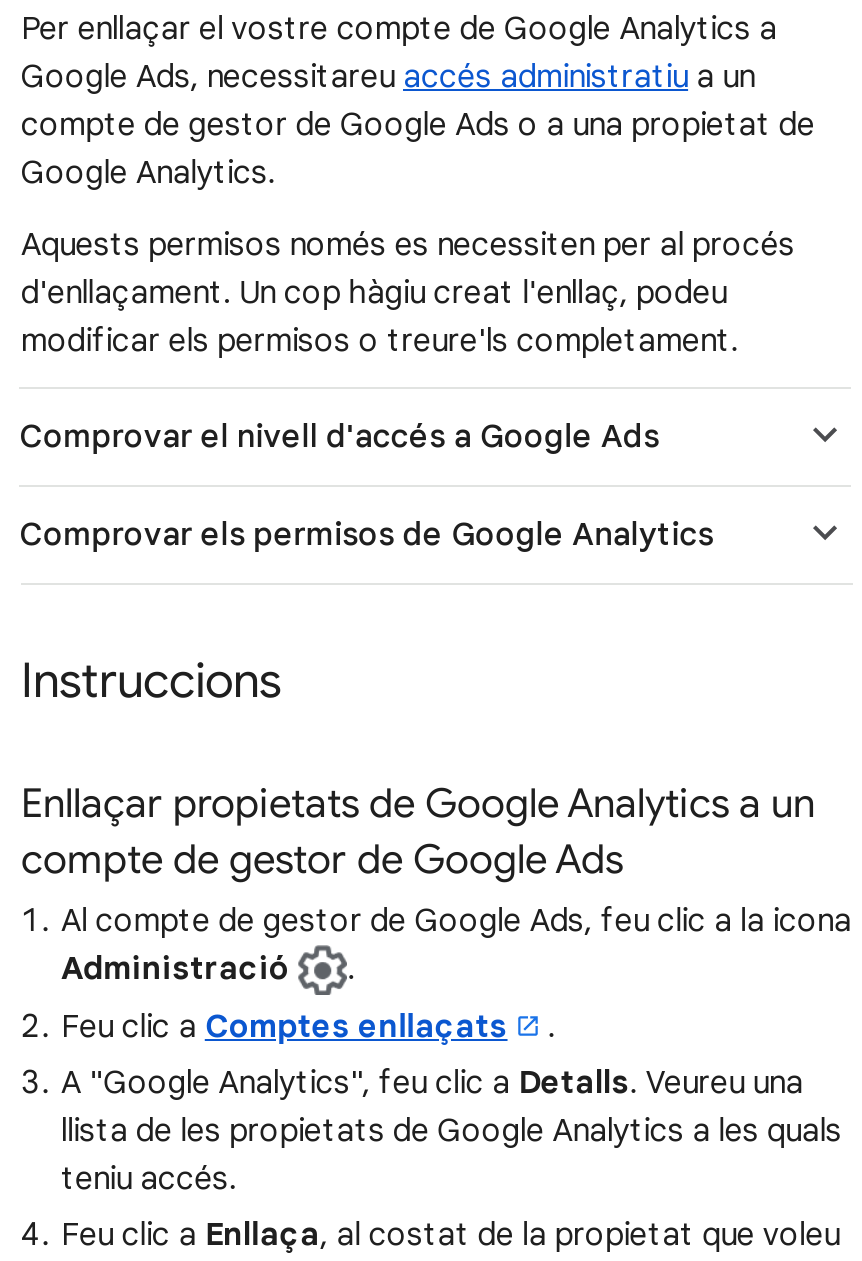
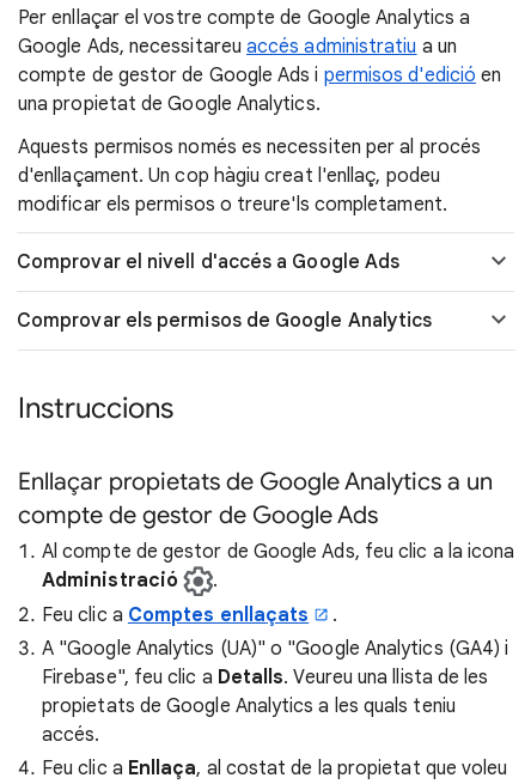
- compte de gestor de Google Ads o a una propietat de
- Google Analytics.
+ compte de gestor de Google Ads i permisos d'edició en
+ una propietat de Google Analytics.

- A "Google Analytics", feu clic a Detalls. Veureu una
- llista de les propietats de Google Analytics a les quals
- teniu accés.
+ A "Google Analytics (UA)" o "Google Analytics (GA4) i
+ Firebase", feu clic a Detalls. Veureu una llista de les
+ propietats de Google Analytics a les quals teniu
+ accés.
